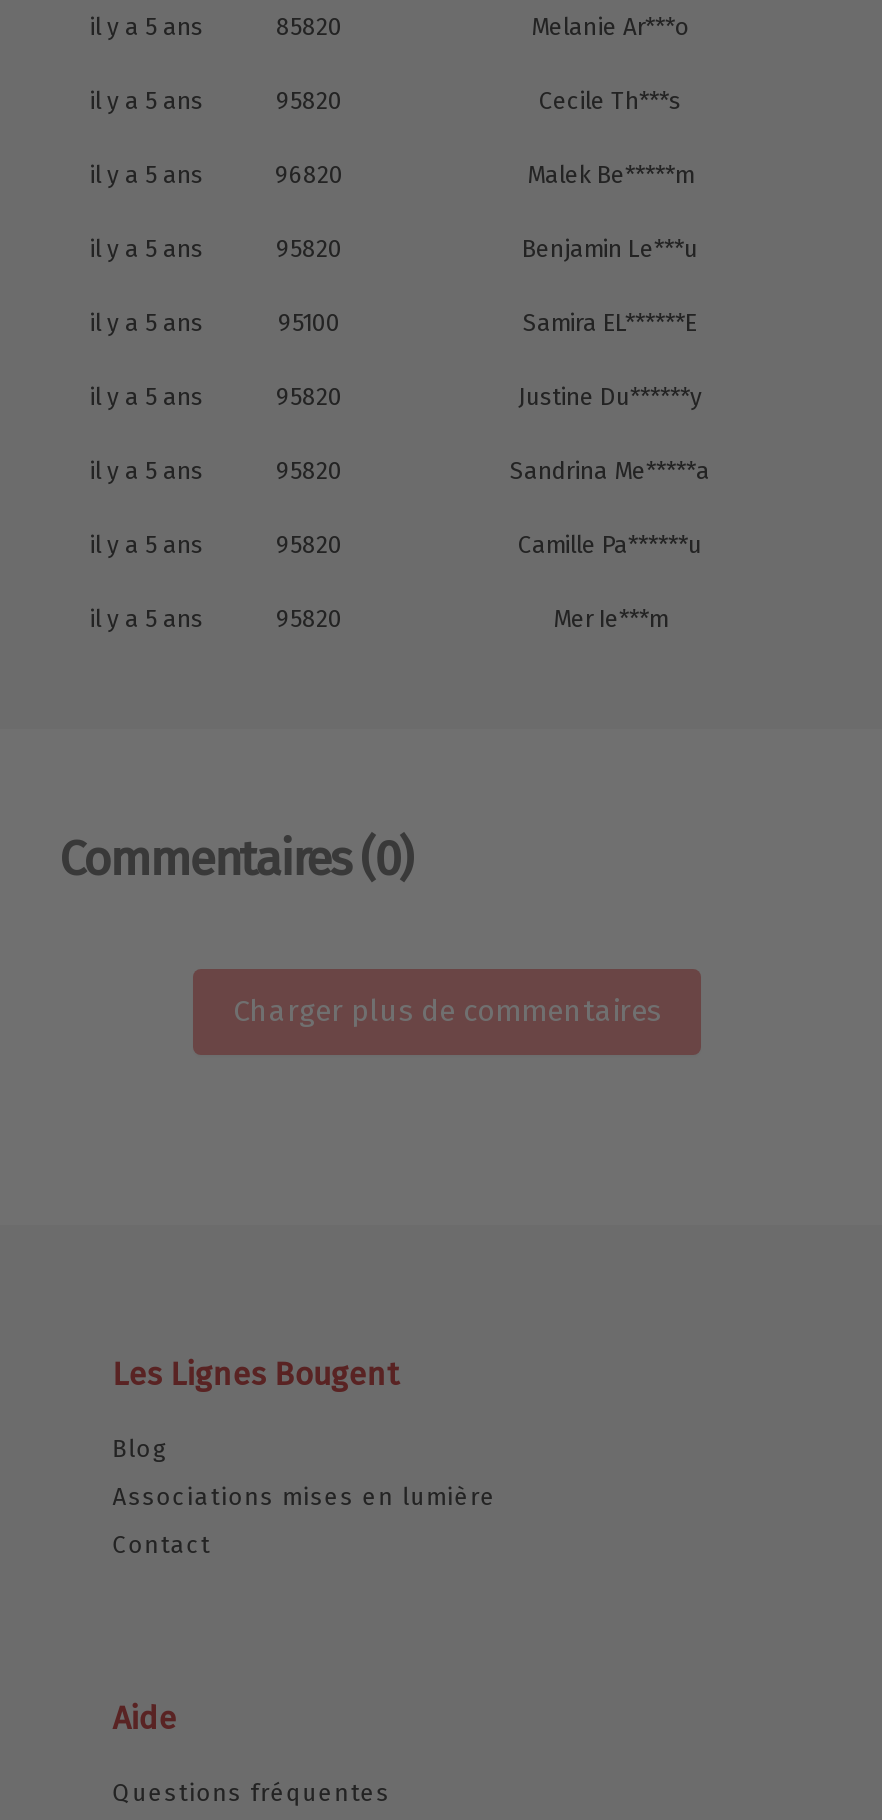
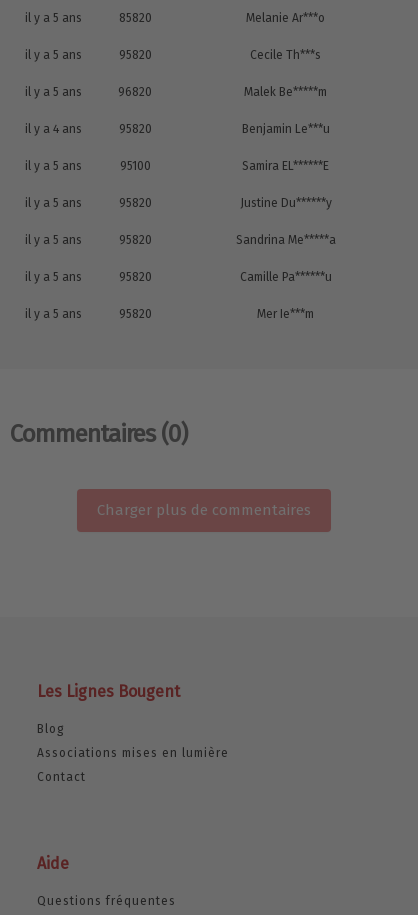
- il y a 5 ans
+ il y a 4 ans
